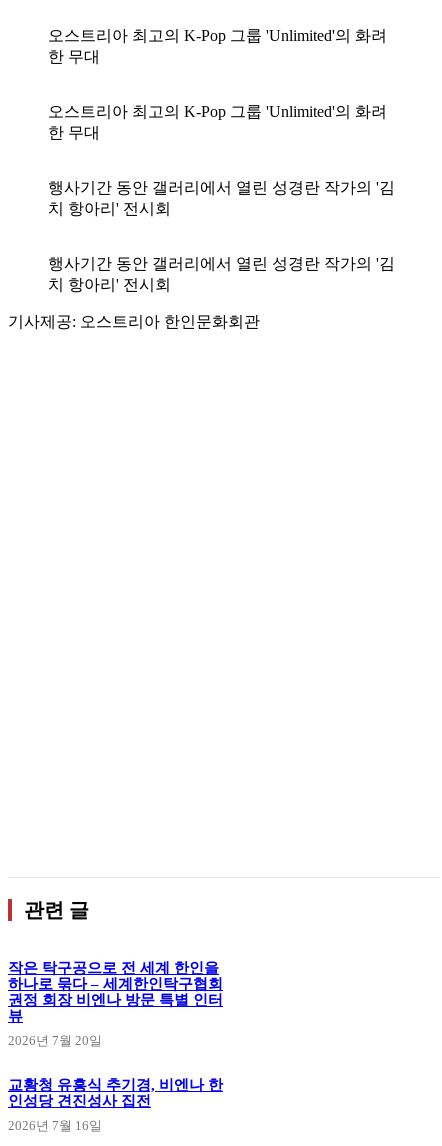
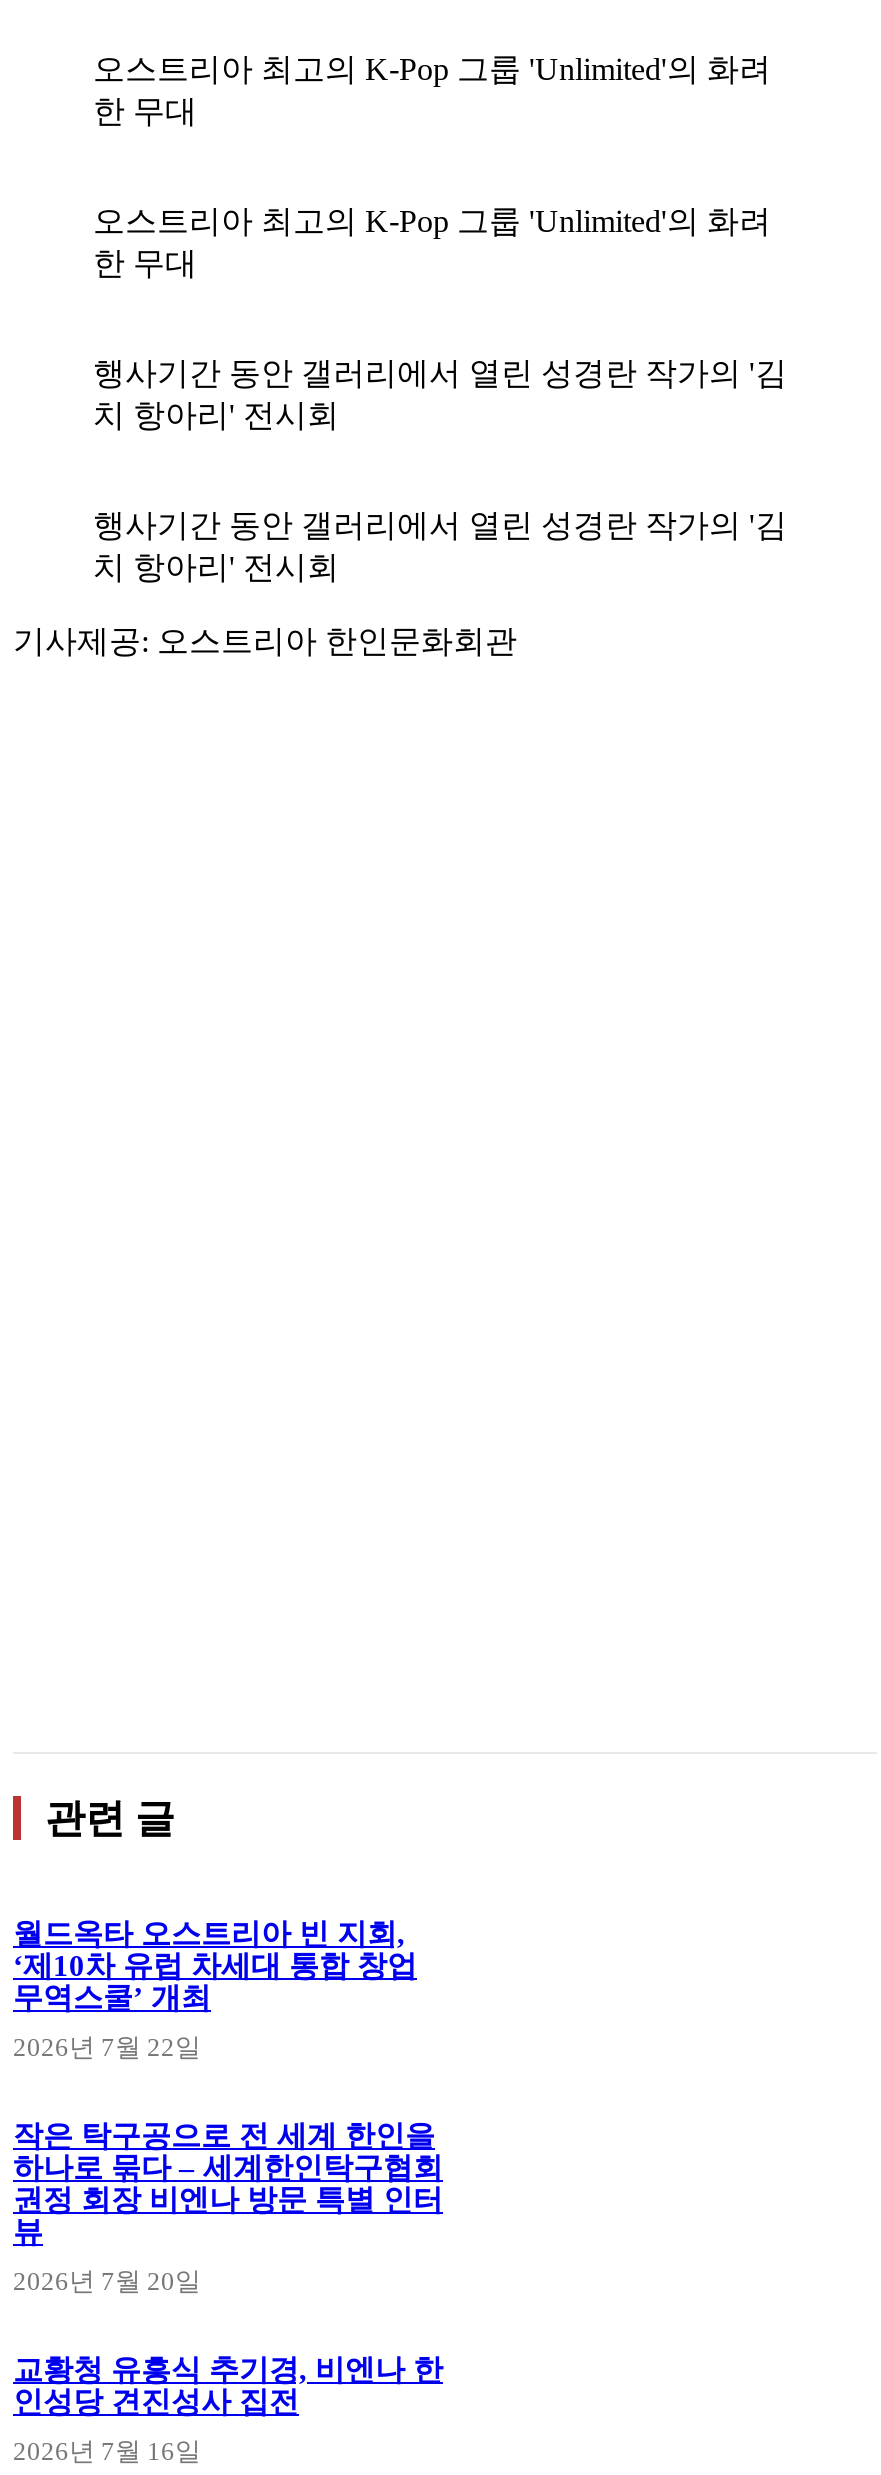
+ 월드옥타 오스트리아 빈 지회,
+ ‘제10차 유럽 차세대 통합 창업
+ 무역스쿨’ 개최
+ 2026년 7월 22일
